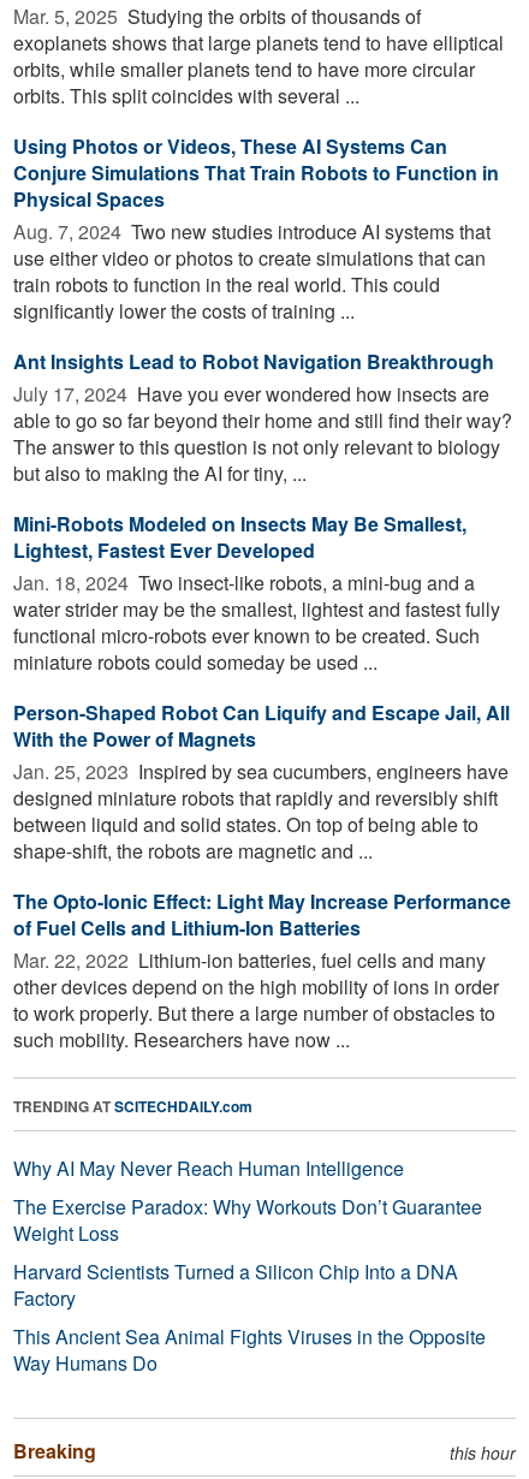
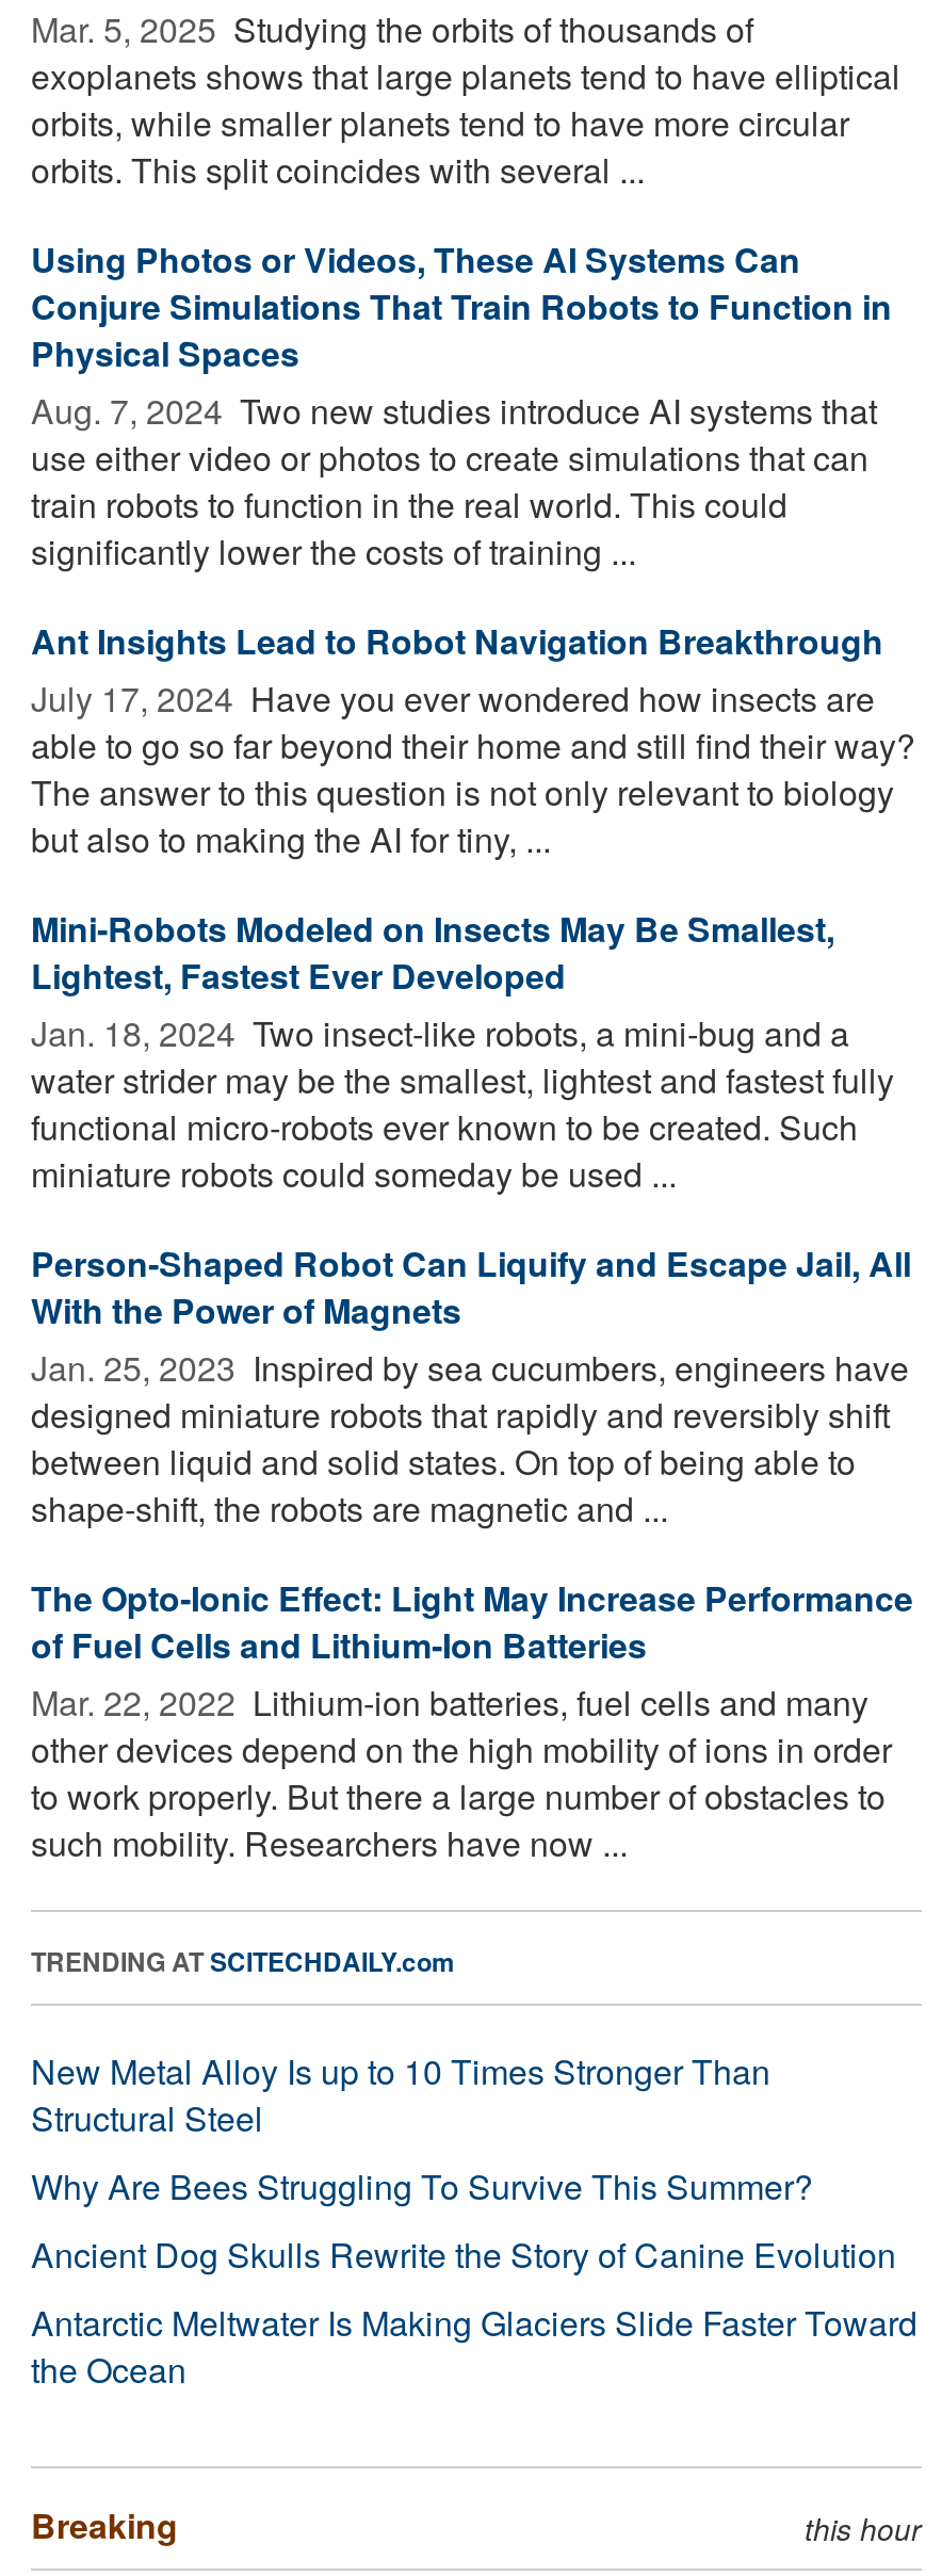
- Why AI May Never Reach Human Intelligence
- The Exercise Paradox: Why Workouts Don’t Guarantee
- Weight Loss
- Harvard Scientists Turned a Silicon Chip Into a DNA
- Factory
- This Ancient Sea Animal Fights Viruses in the Opposite
- Way Humans Do
+ New Metal Alloy Is up to 10 Times Stronger Than
+ Structural Steel
+ Why Are Bees Struggling To Survive This Summer?
+ Ancient Dog Skulls Rewrite the Story of Canine Evolution
+ Antarctic Meltwater Is Making Glaciers Slide Faster Toward
+ the Ocean
